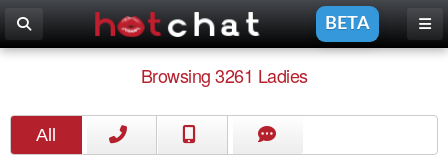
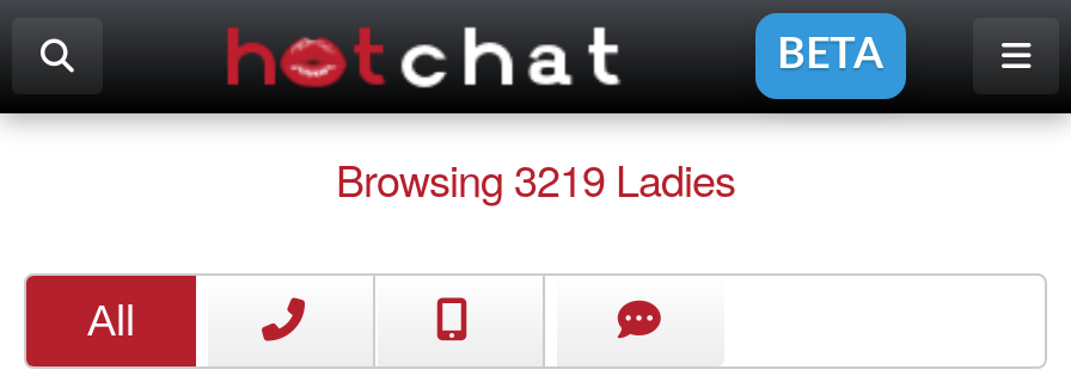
- Browsing 3261 Ladies
+ Browsing 3219 Ladies
